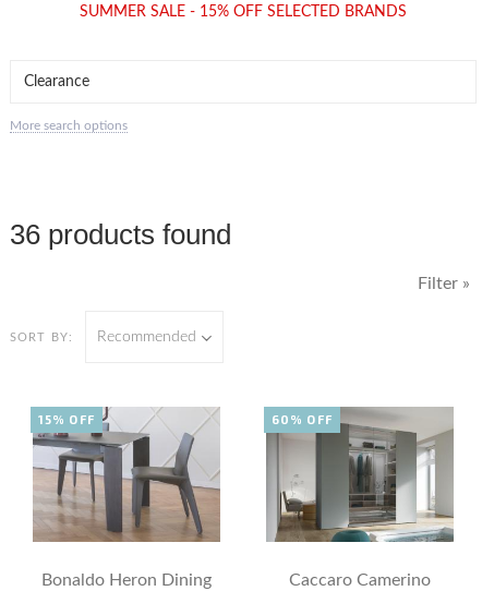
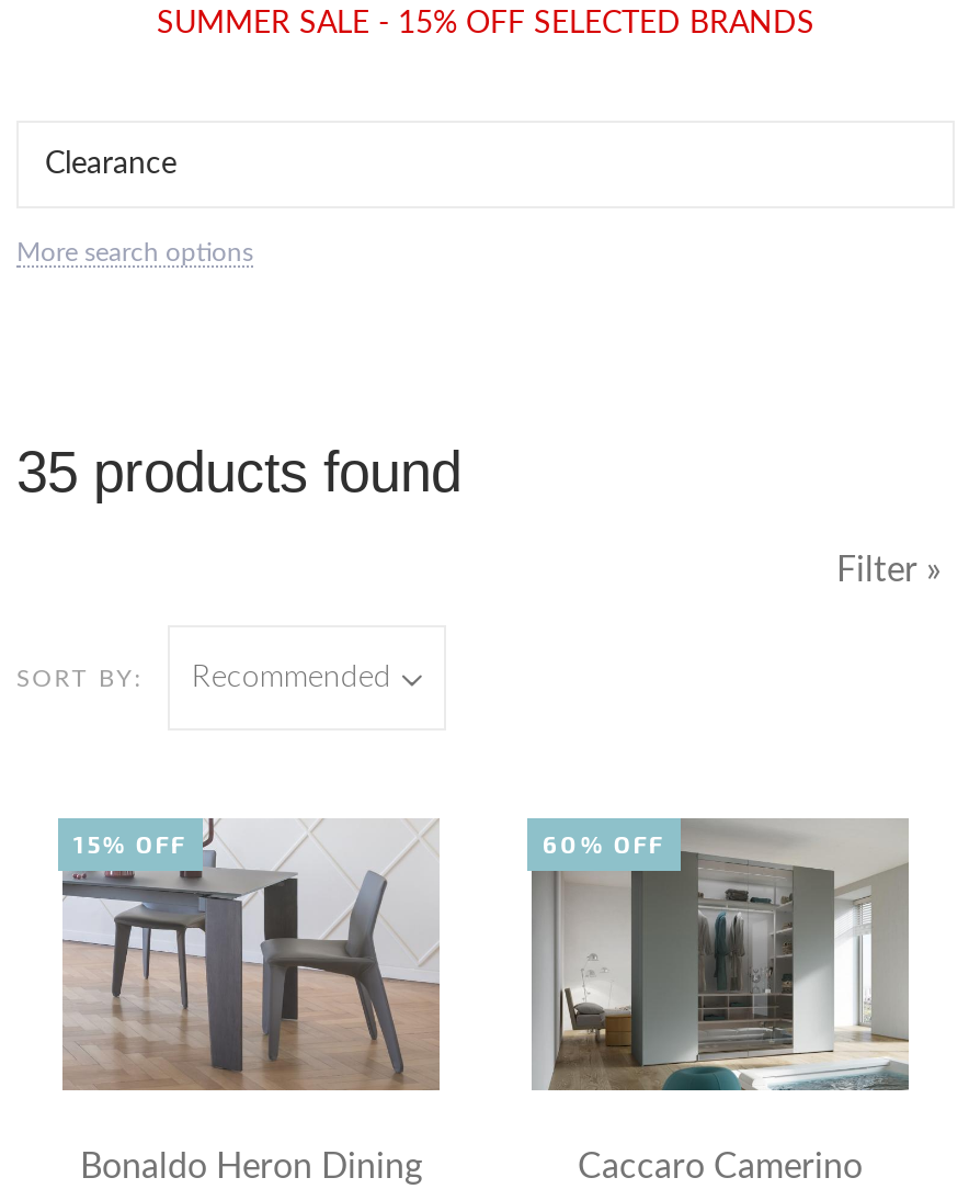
- 36 products found
+ 35 products found
